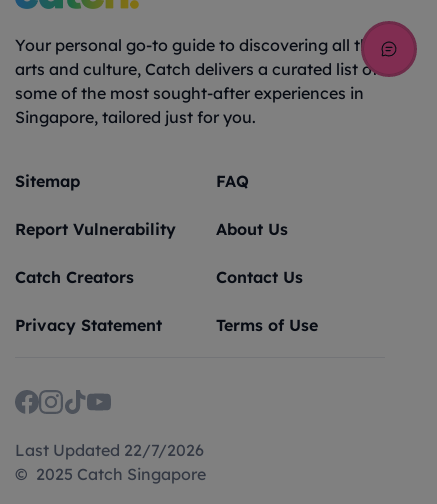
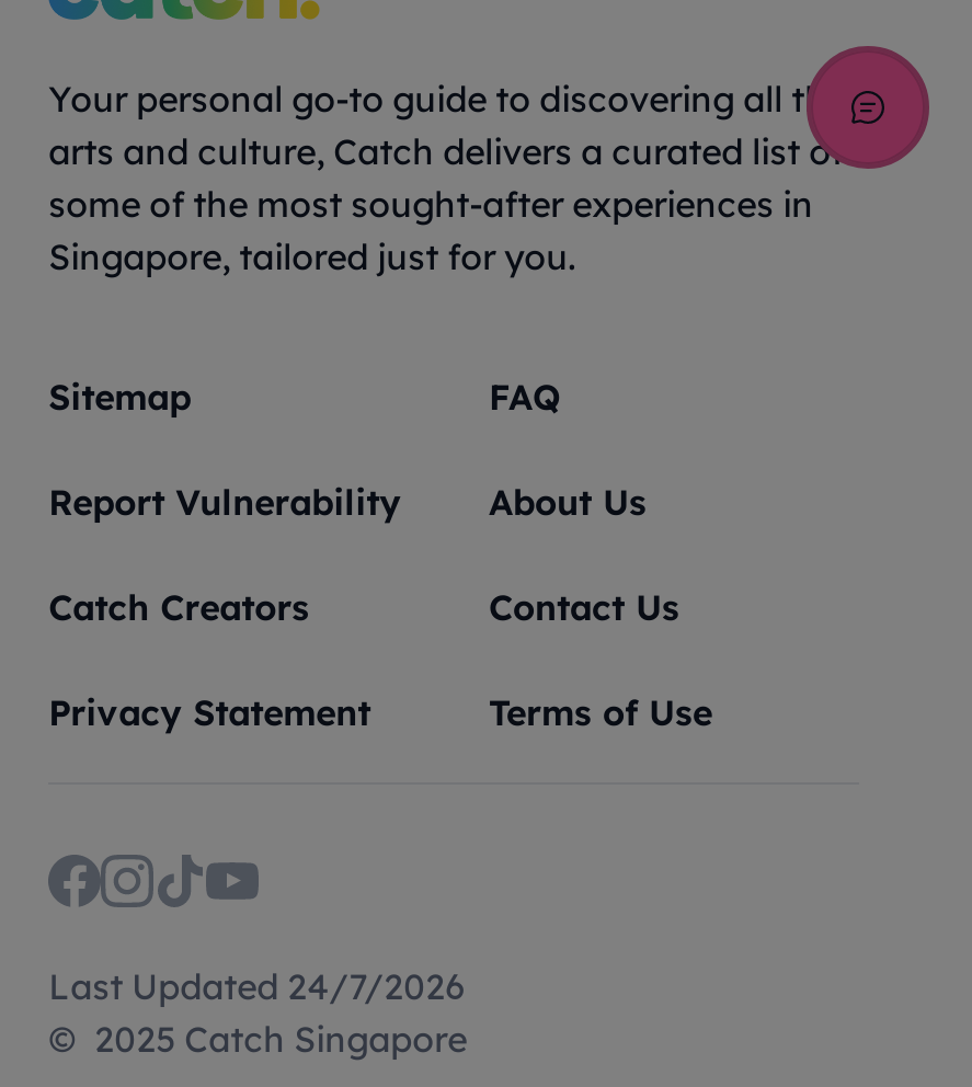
- Last Updated 22/7/2026
+ Last Updated 24/7/2026
